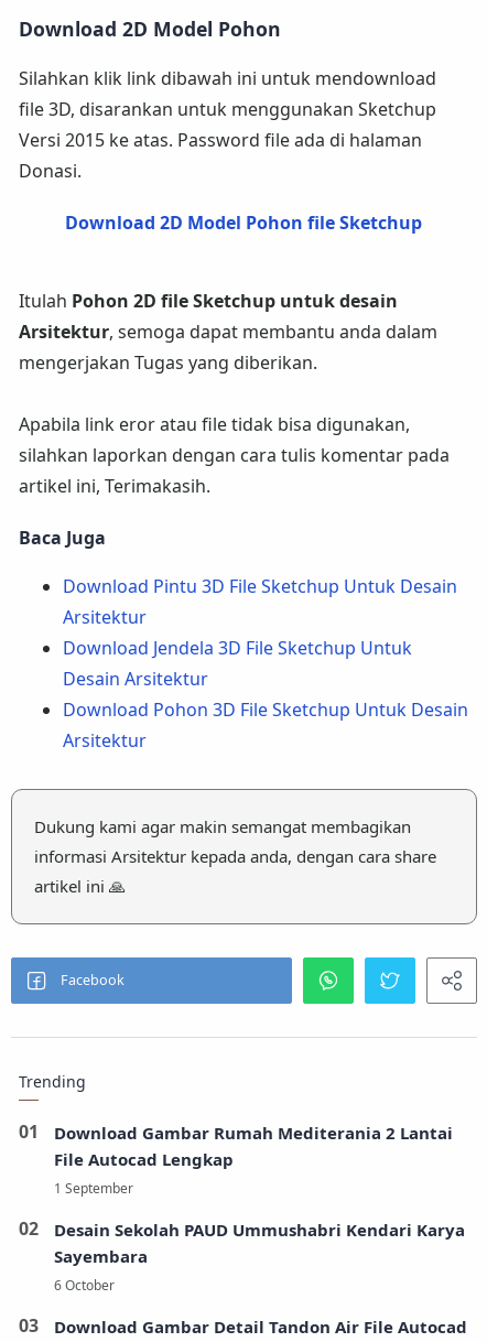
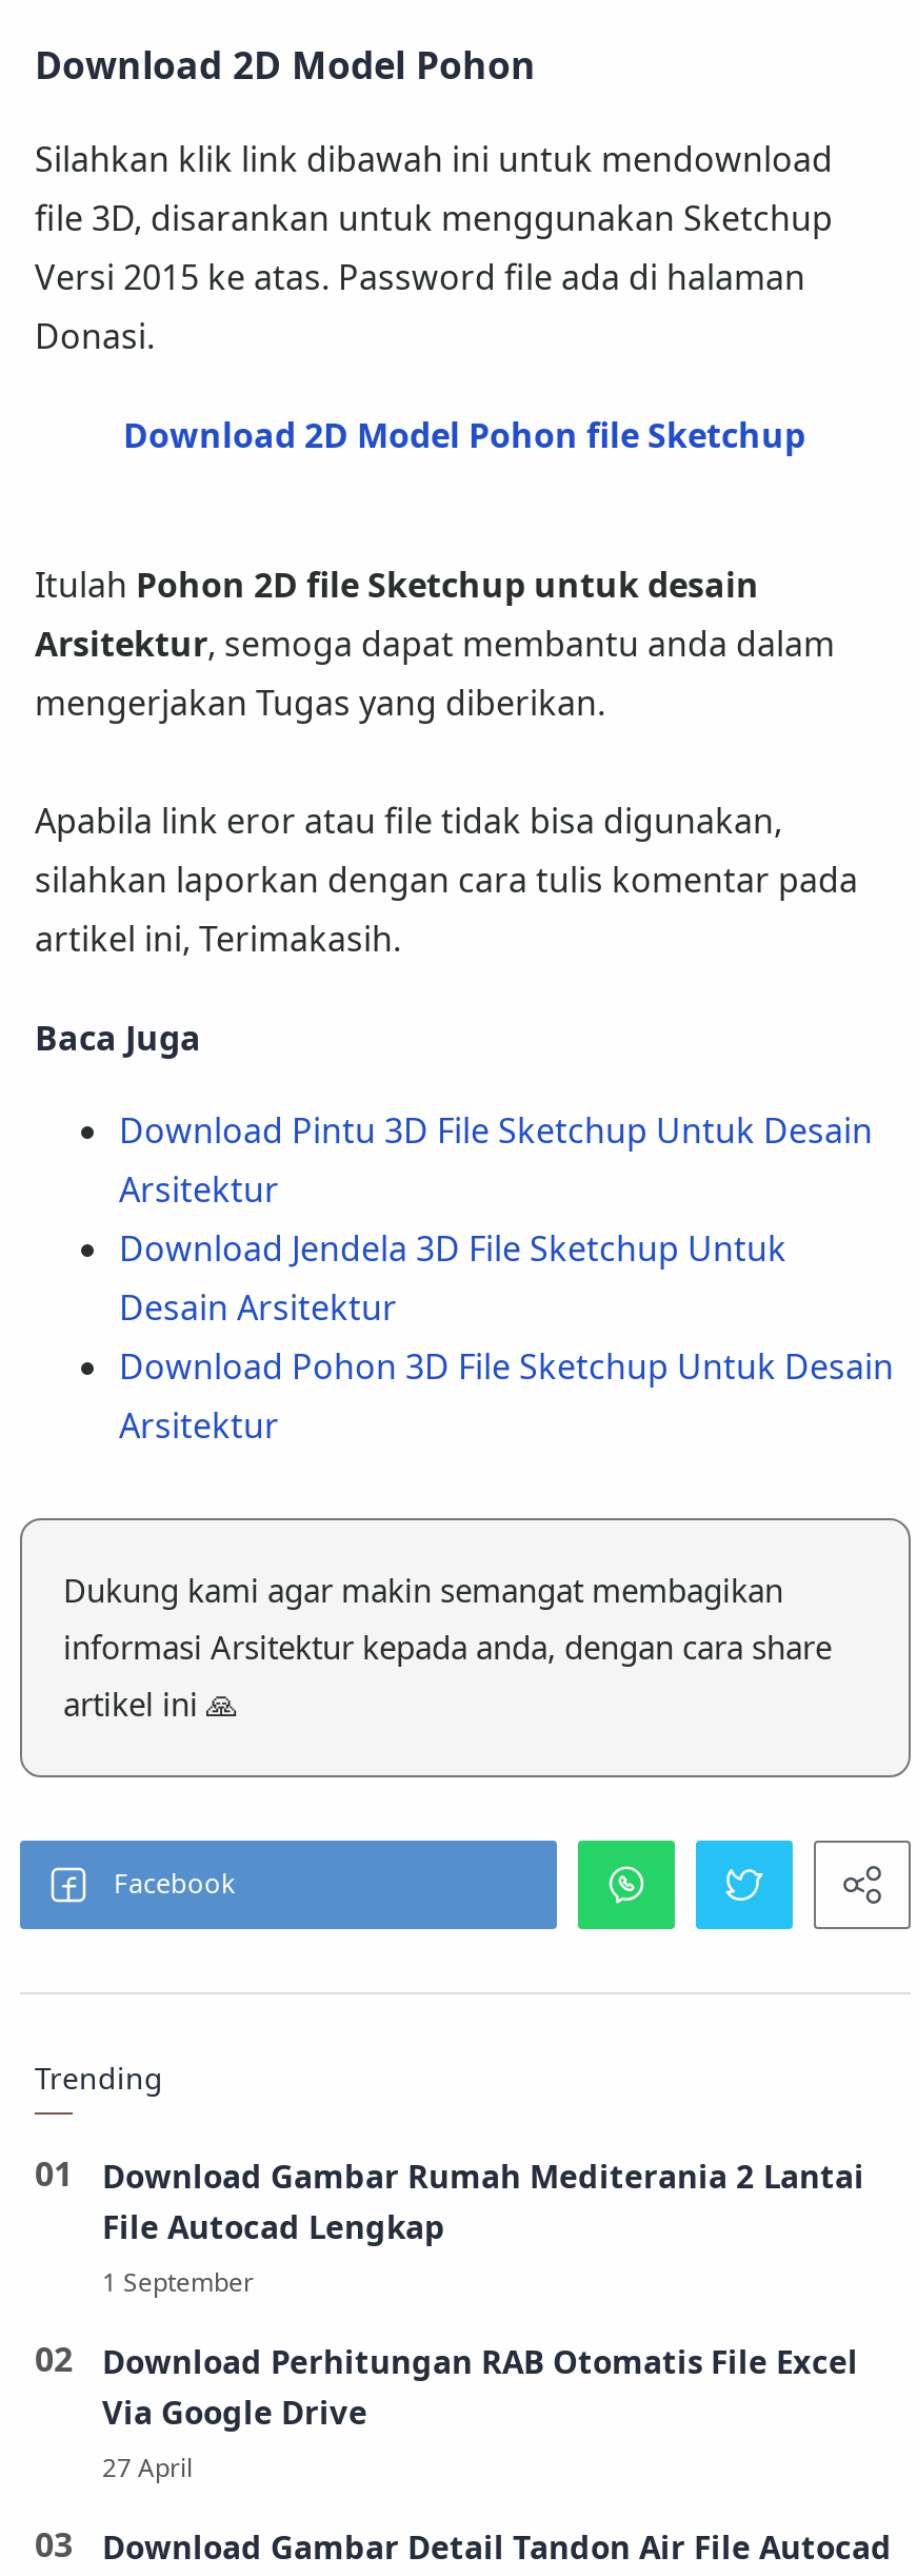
- Desain Sekolah PAUD Ummushabri Kendari Karya
- Sayembara
+ Download Perhitungan RAB Otomatis File Excel
+ Via Google Drive
